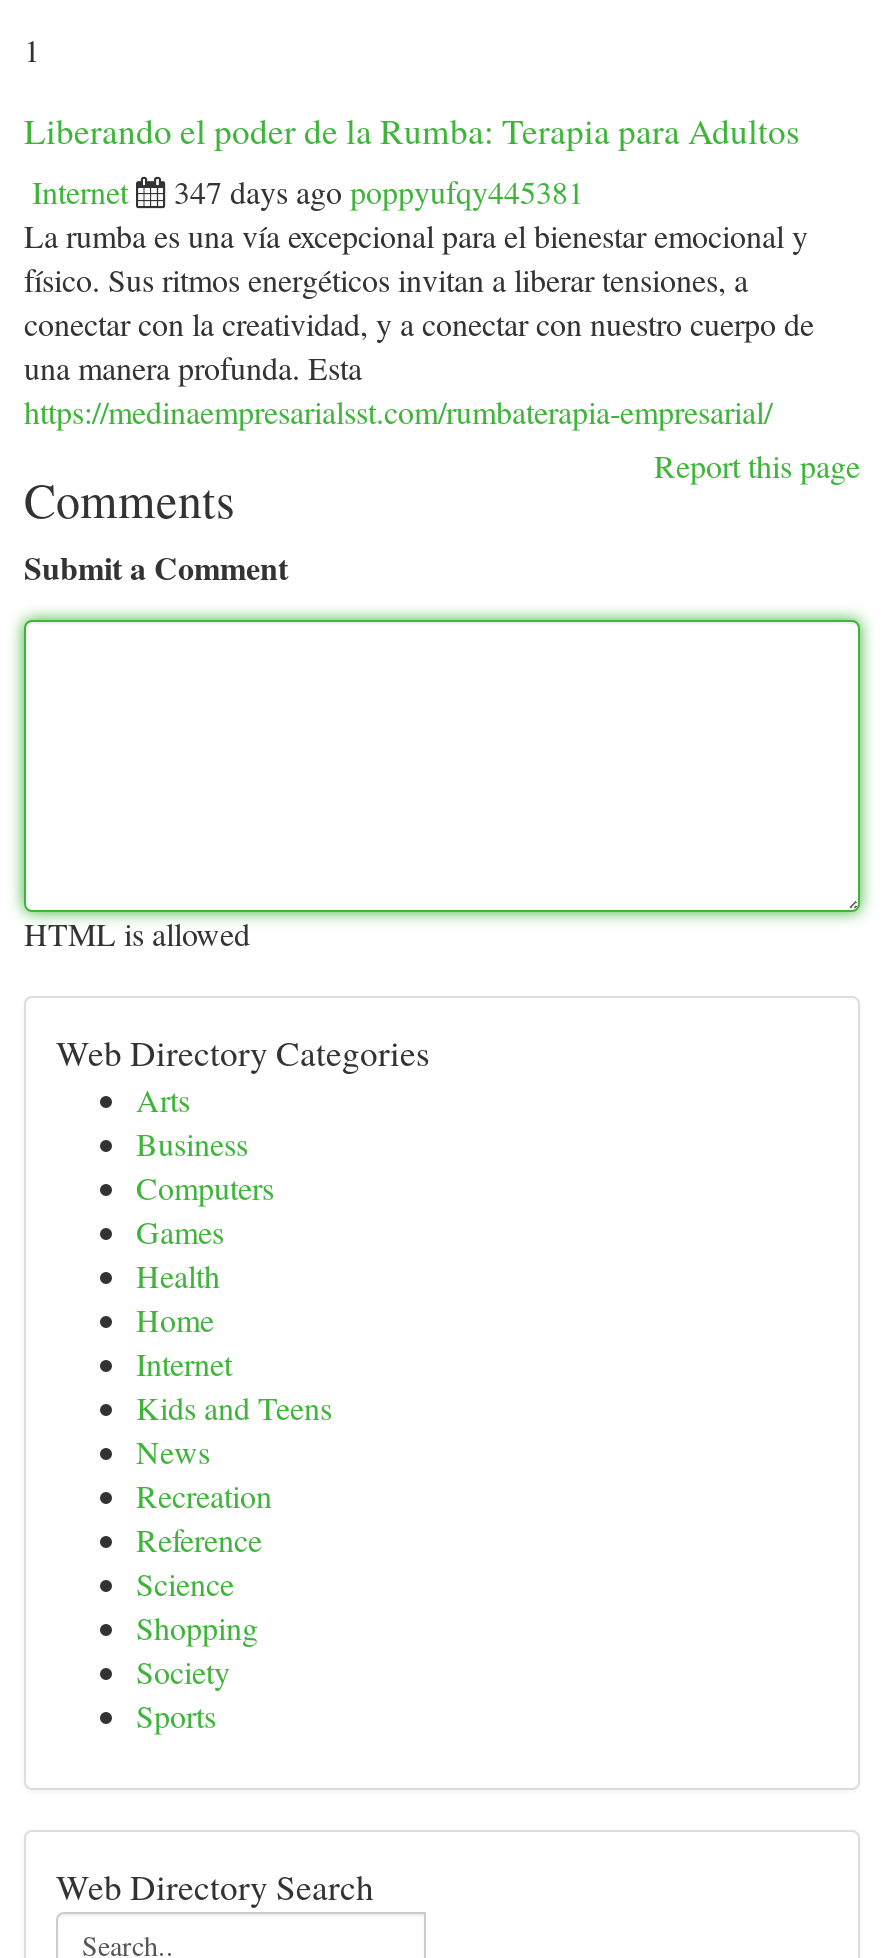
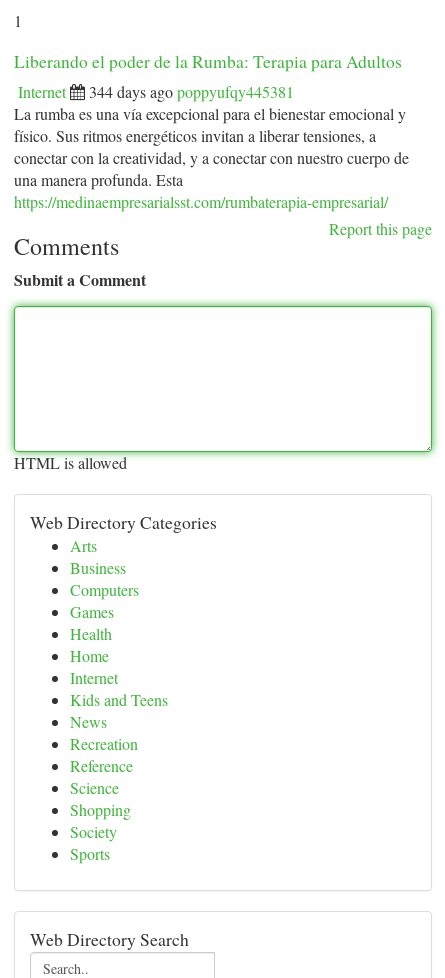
- 347 days ago poppyufqy445381
+ 344 days ago poppyufqy445381
